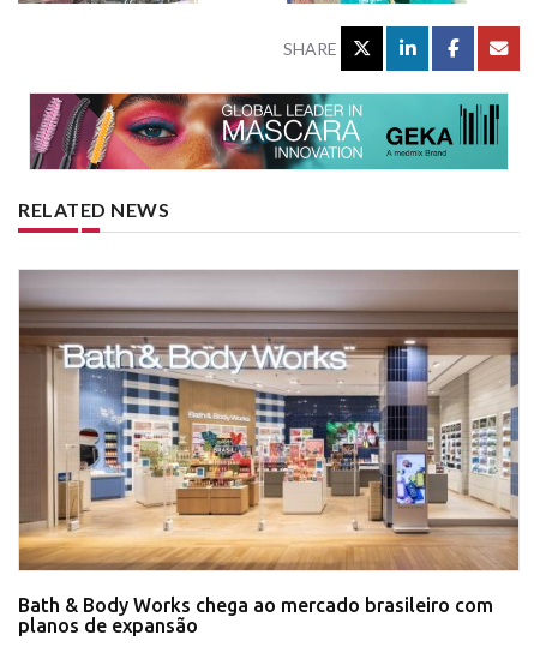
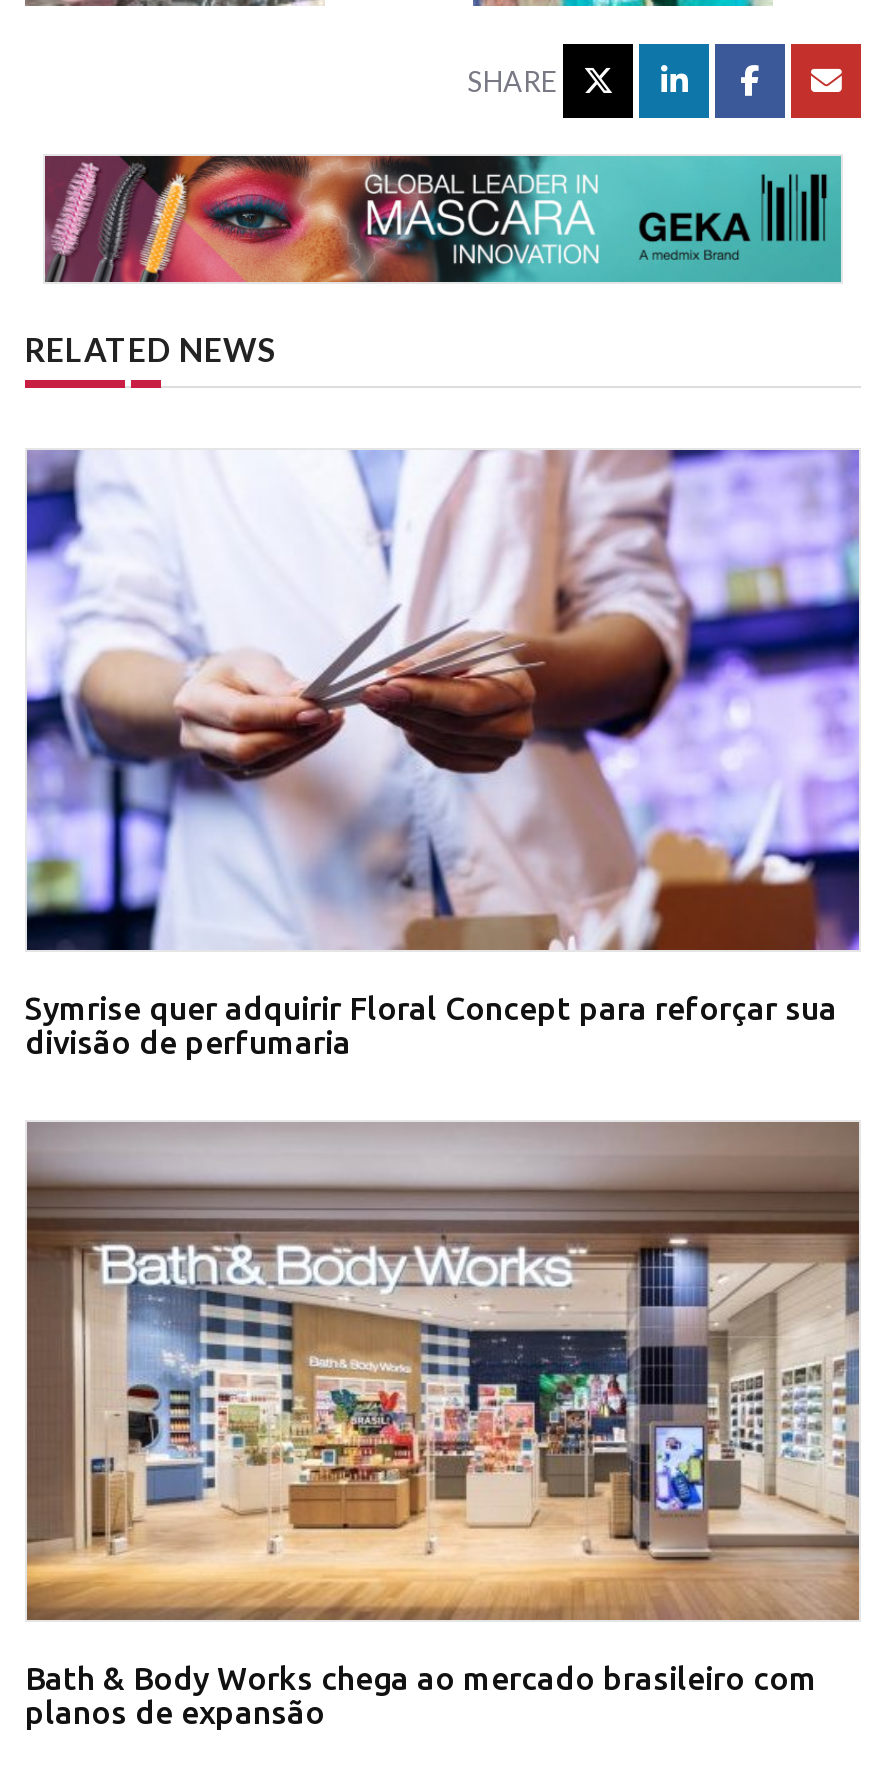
+ [image]
+ Symrise quer adquirir Floral Concept para reforçar sua
+ divisão de perfumaria
